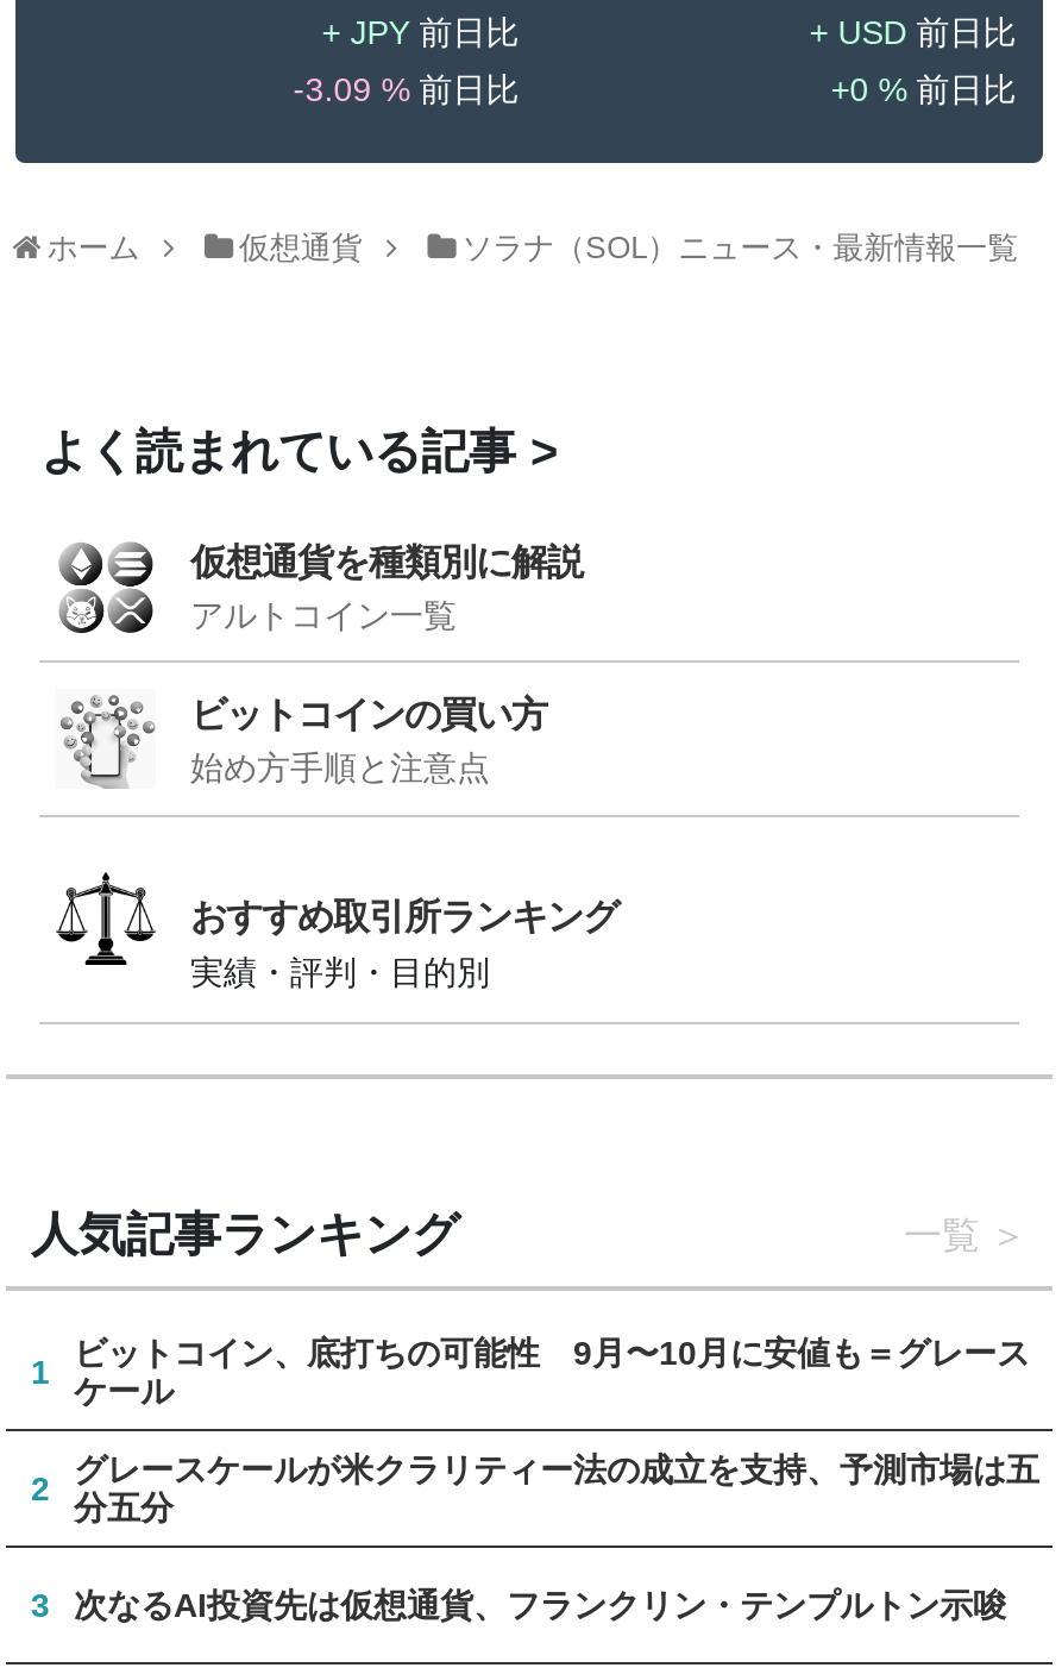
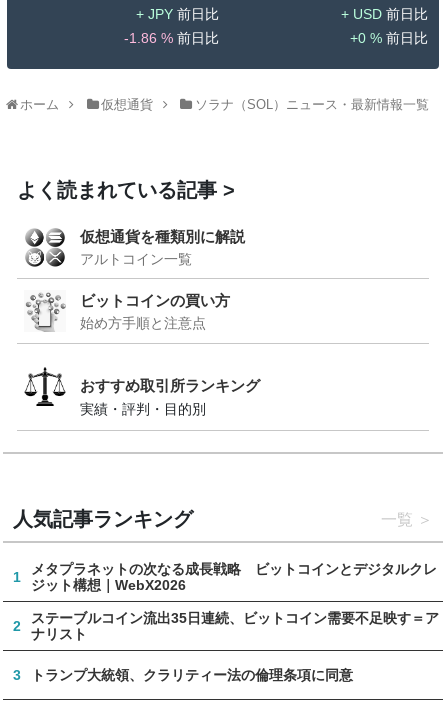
- -3.09 %
+ -1.86 %

- ビットコイン、底打ちの可能性 9月〜10月に安値も＝グレース
- ケール
+ メタプラネットの次なる成長戦略 ビットコインとデジタルクレ
+ ジット構想｜WebX2026

- グレースケールが米クラリティー法の成立を支持、予測市場は五
- 分五分
+ ステーブルコイン流出35日連続、ビットコイン需要不足映す＝ア
+ ナリスト

- 次なるAI投資先は仮想通貨、フランクリン・テンプルトン示唆
+ トランプ大統領、クラリティー法の倫理条項に同意
